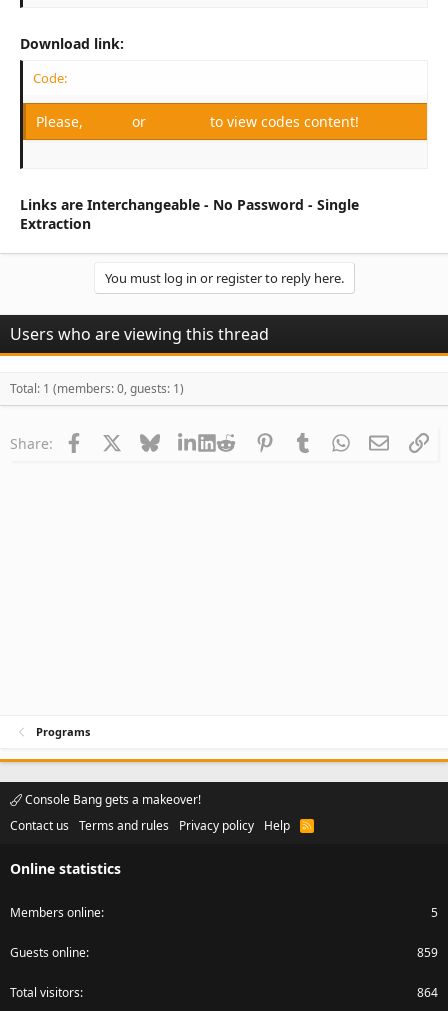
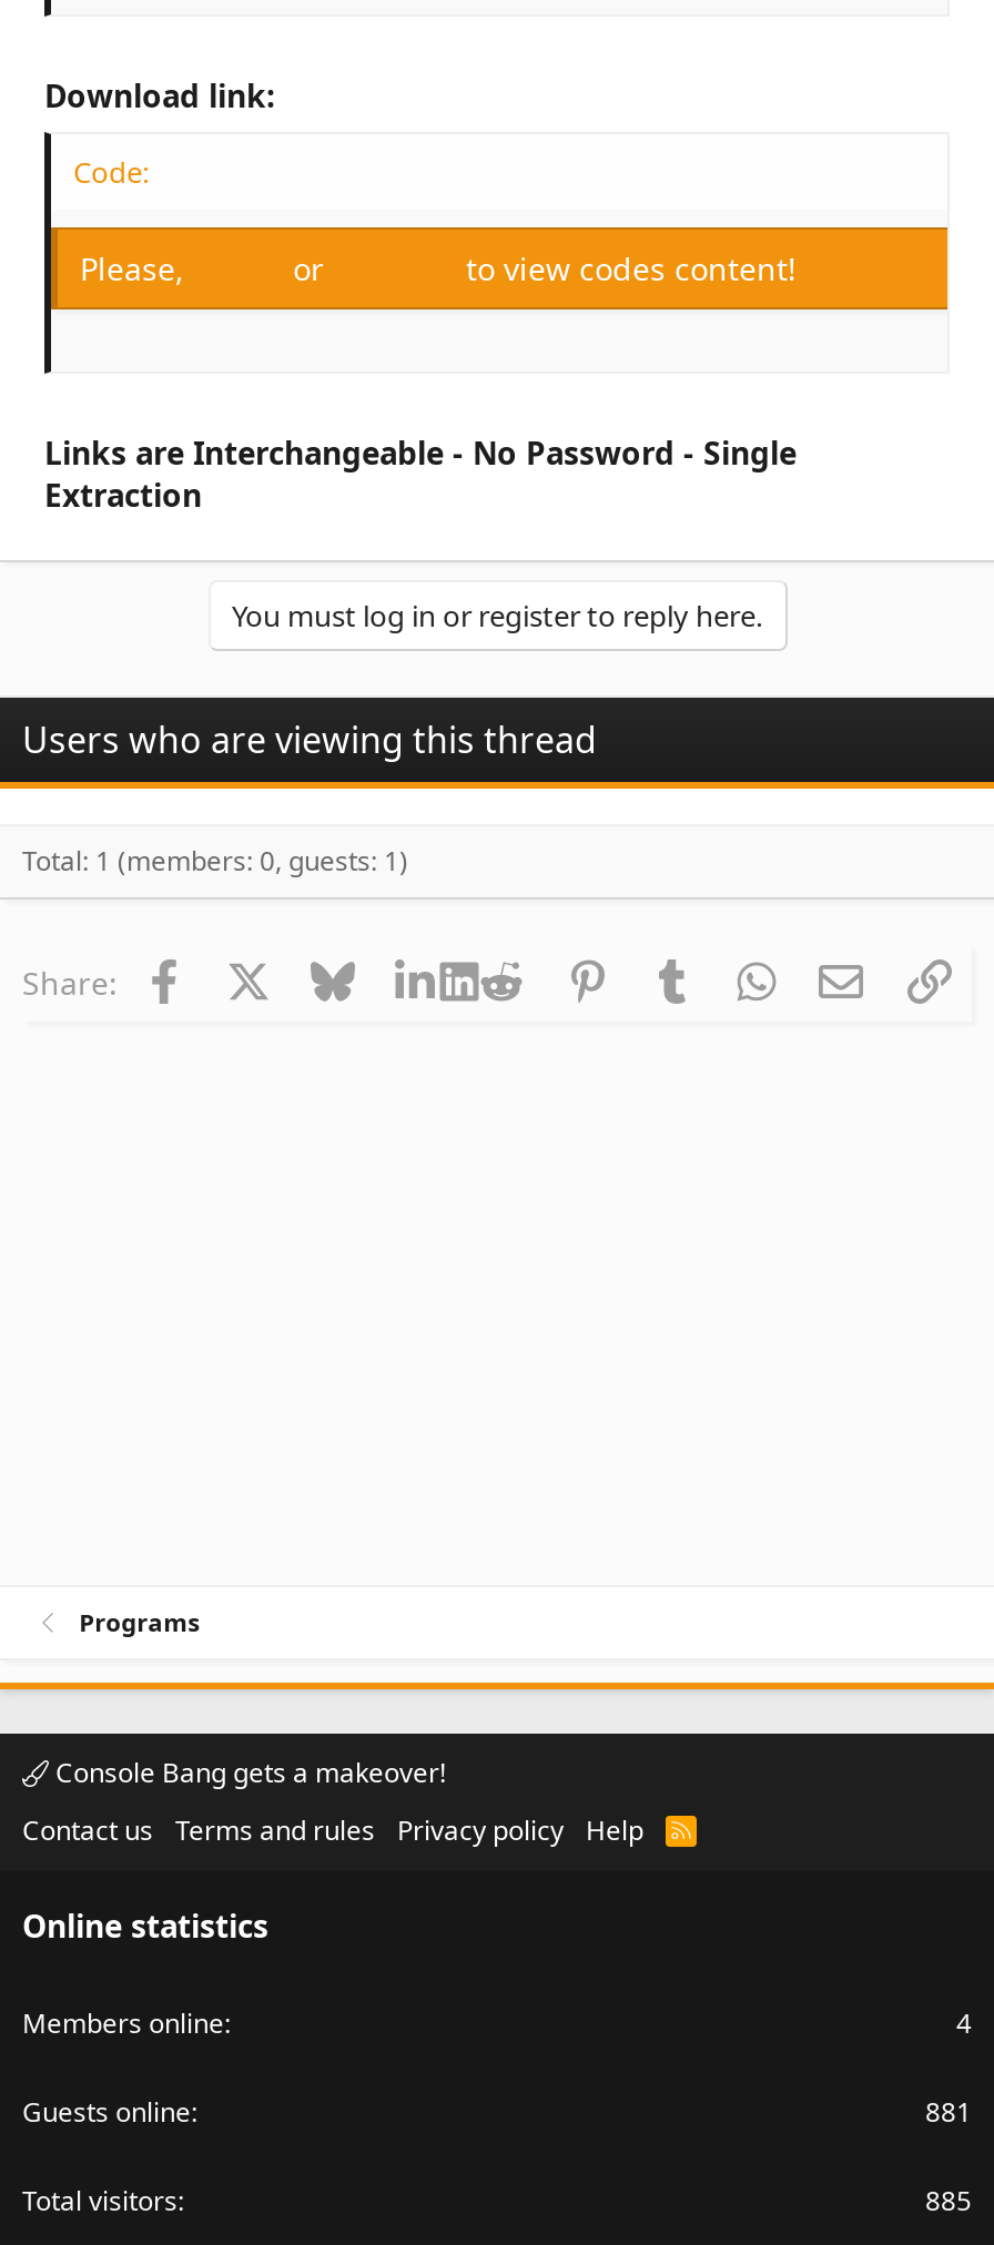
- 5
+ 4

- 859
+ 881

- 864
+ 885
